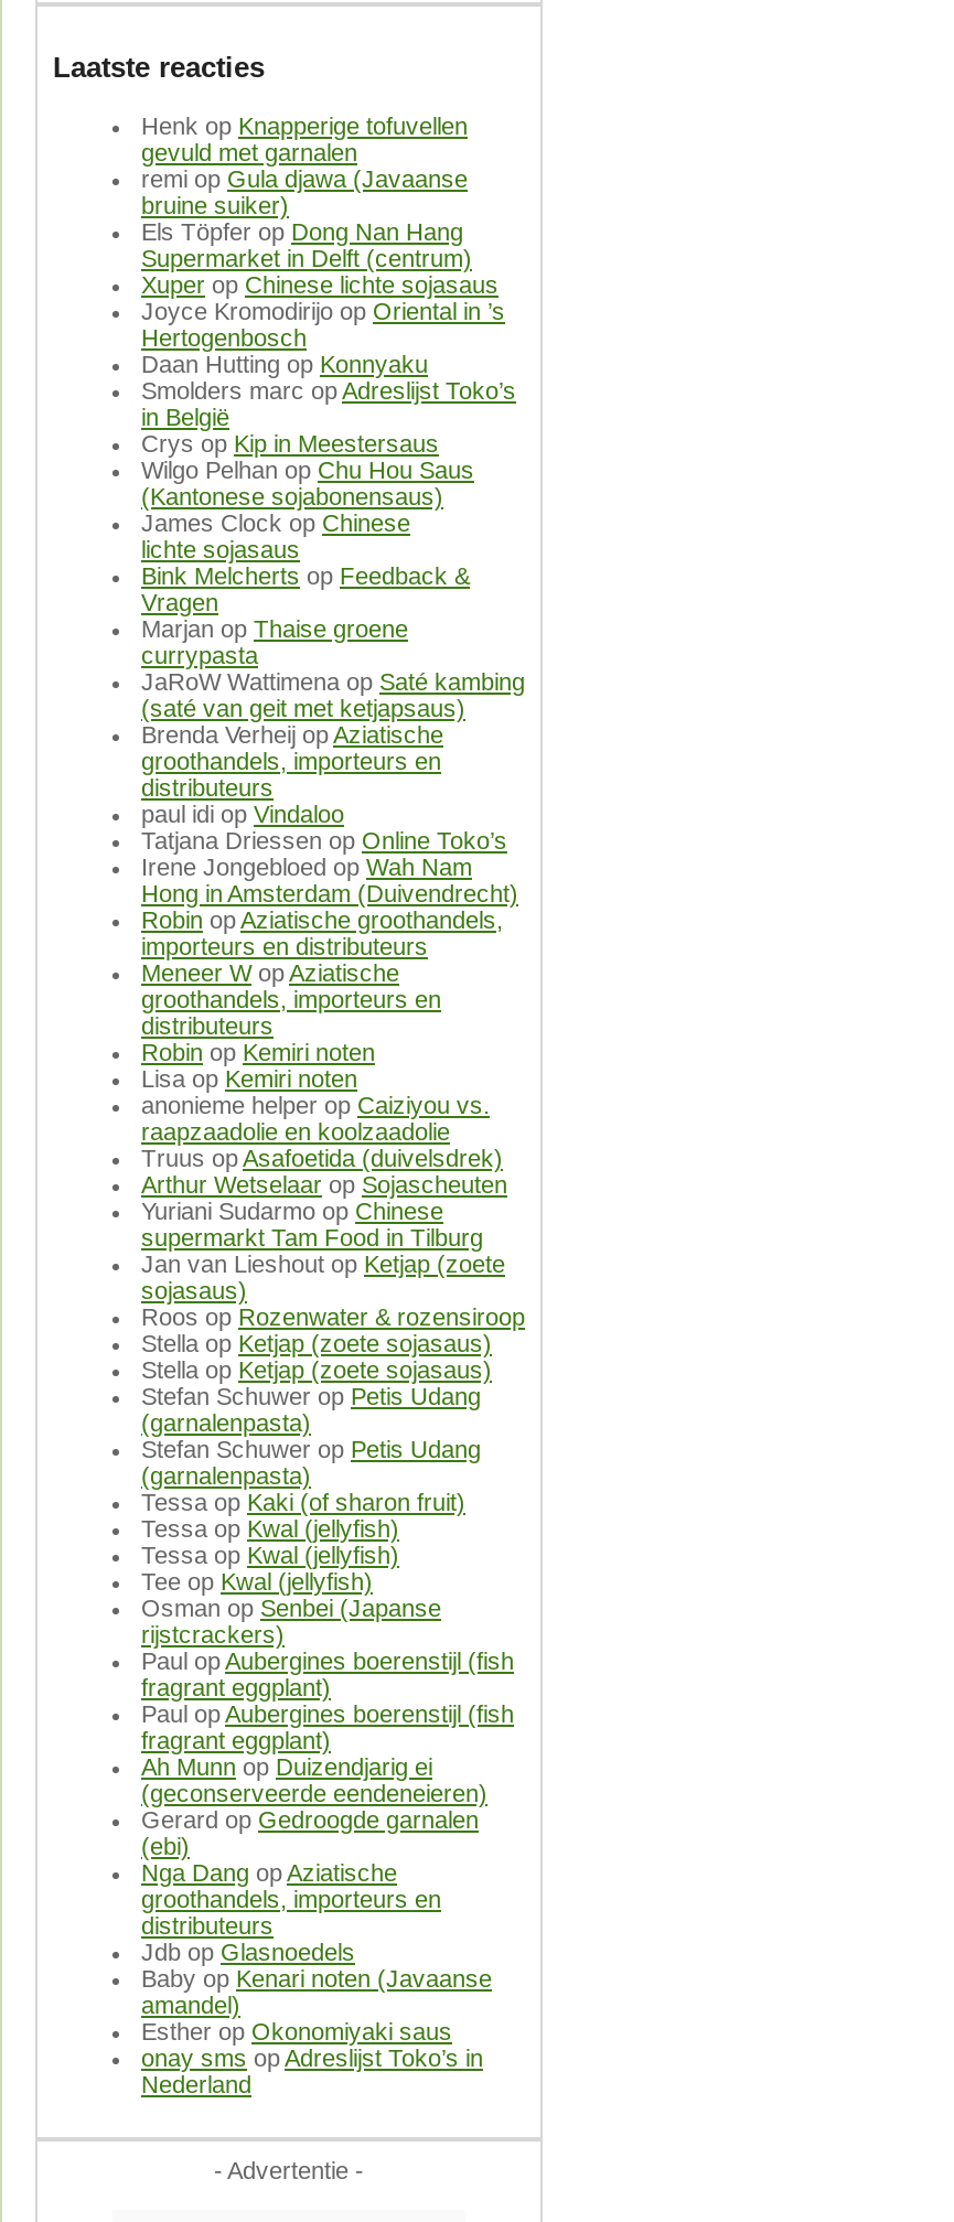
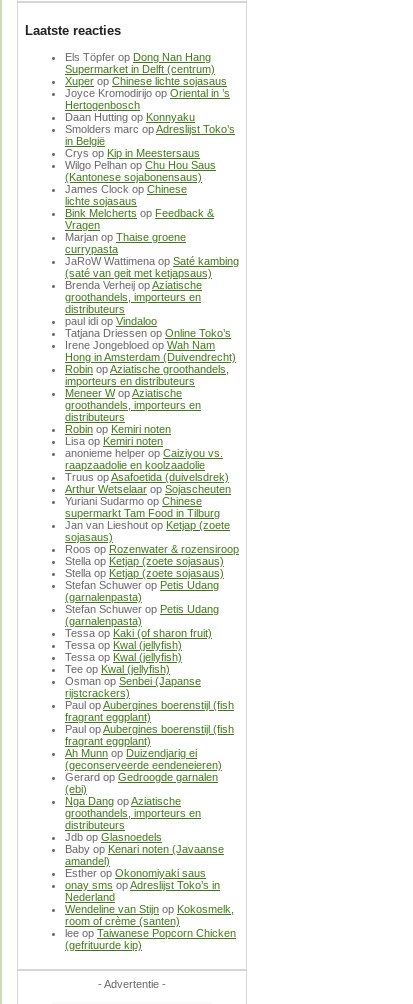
- Henk op Knapperige tofuvellen
- gevuld met garnalen
- remiopGula djawa (Javaanse
- bruine suiker)

moved up: Els TöpferopDong Nan Hang | Supermarket in Delft (centrum) | XuperopChinese lichte sojasaus | ... | onay sms opAdreslijst Toko’s in | Nederland

+ Wendeline van Stijn op Kokosmelk,
+ room of crème (santen)
+ leeopTaiwanese Popcorn Chicken
+ (gefrituurde kip)
